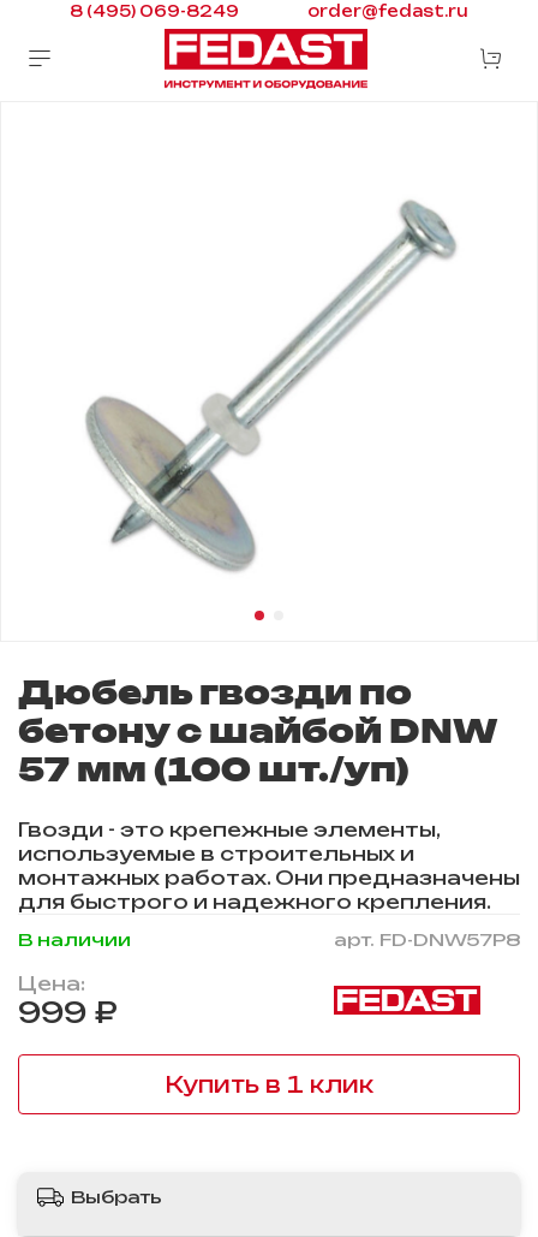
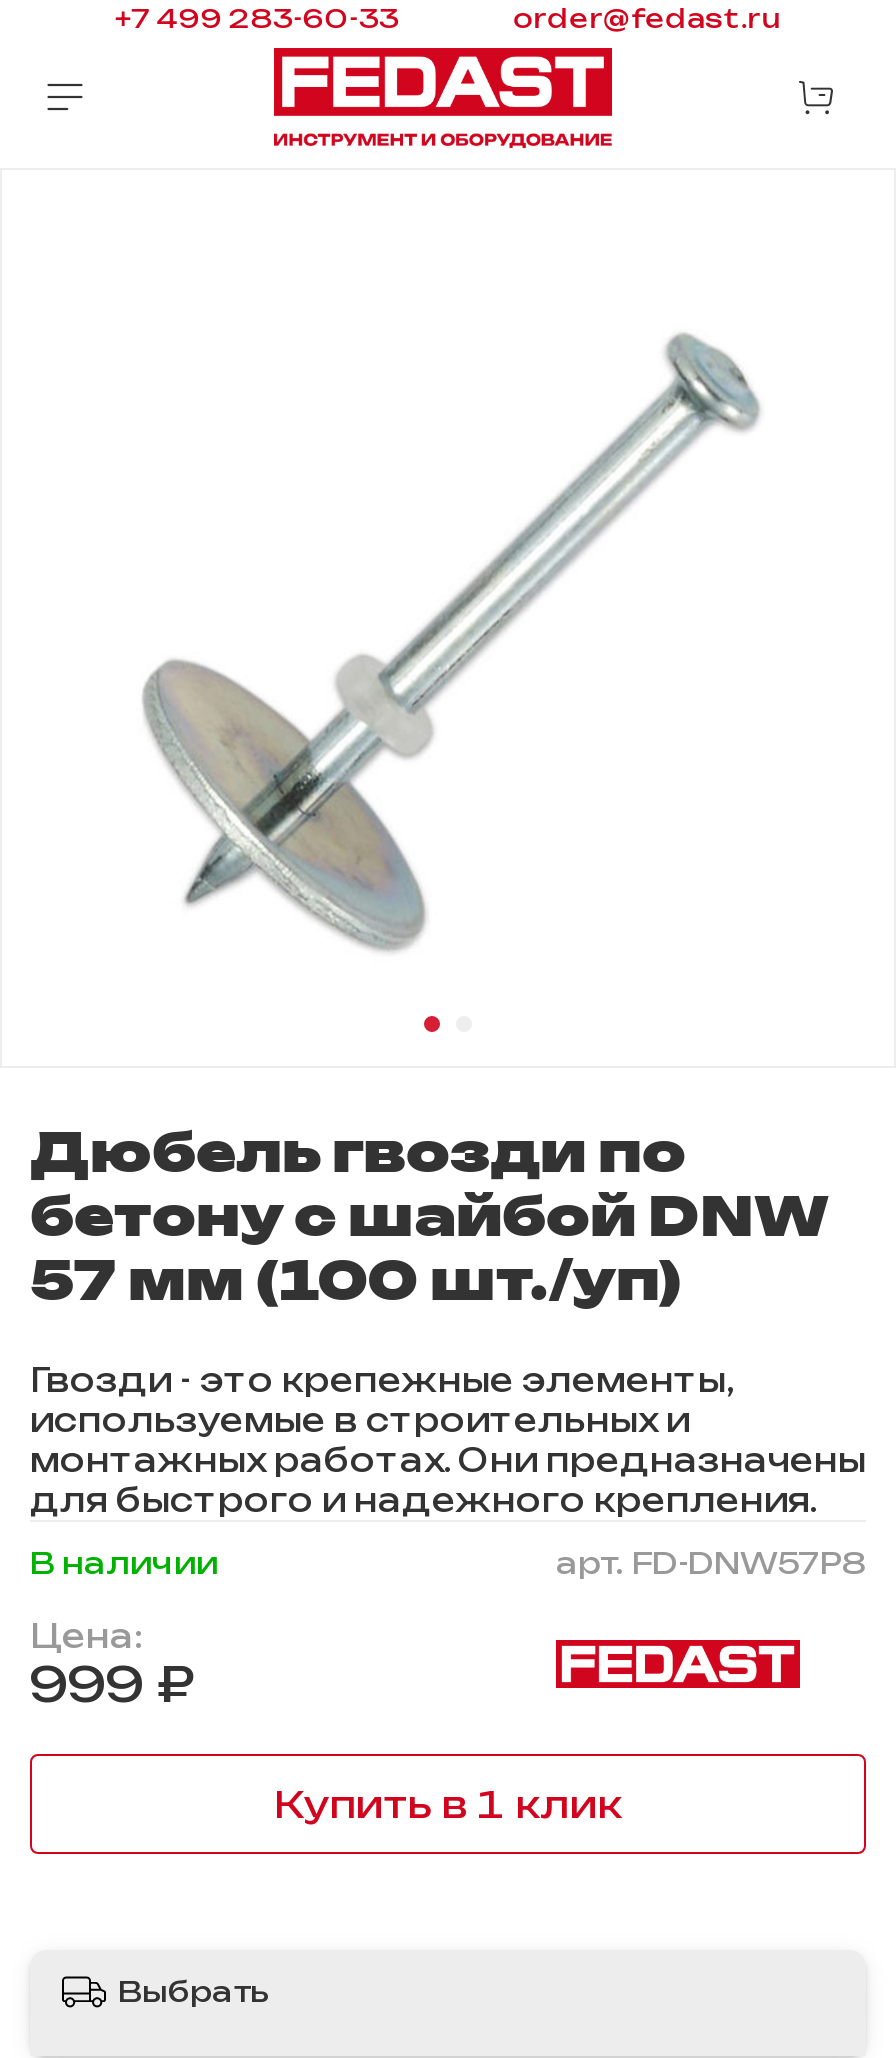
- 8 (495) 069-8249
+ +7 499 283-60-33
